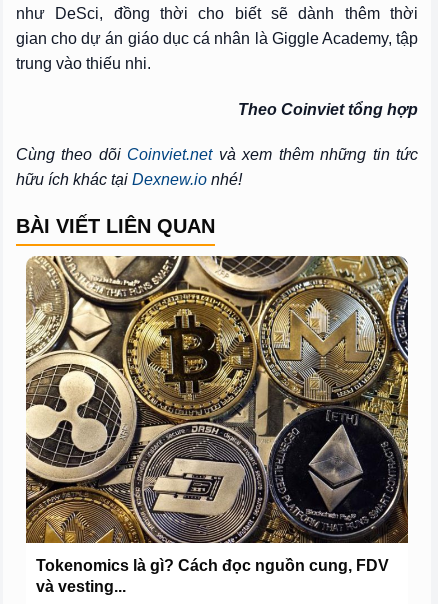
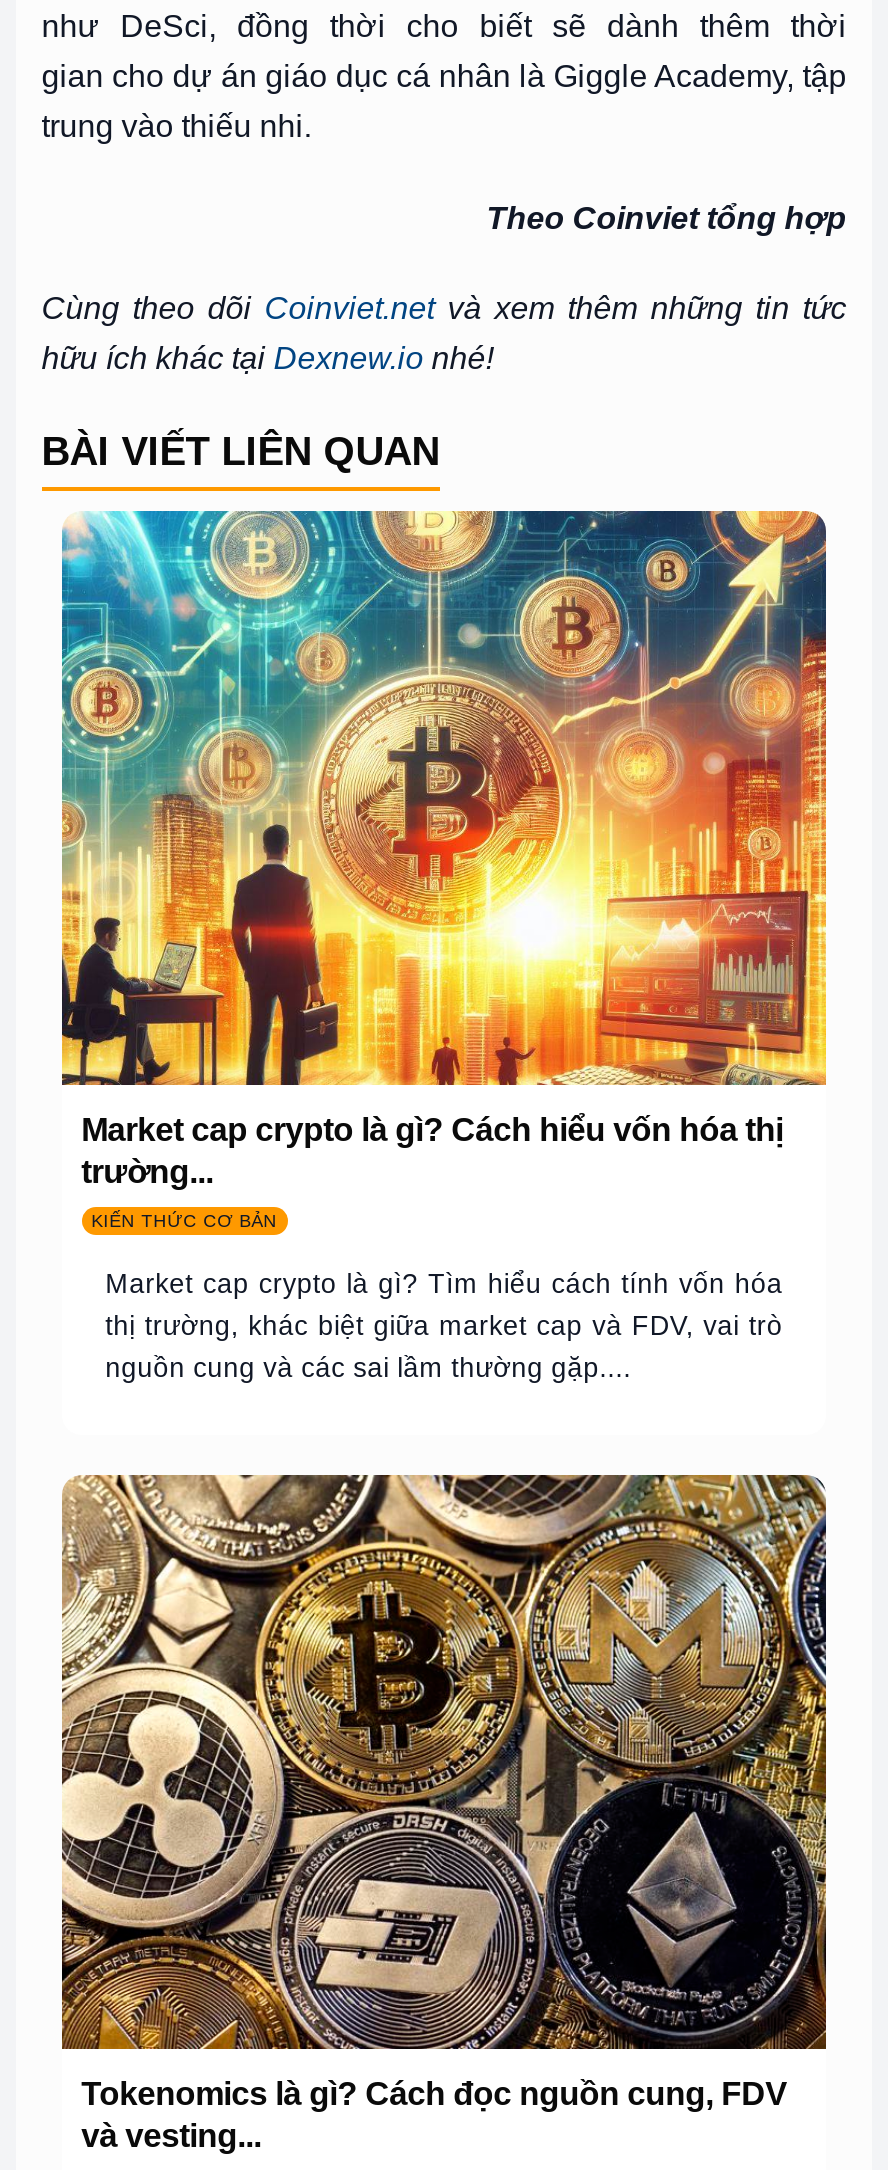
+ [image]
+ Market cap crypto là gì? Cách hiểu vốn hóa thị
+ trường...
+ KIẾN THỨC CƠ BẢN
+ Market cap crypto là gì? Tìm hiểu cách tính vốn hóa
+ thị trường, khác biệt giữa market cap và FDV, vai trò
+ nguồn cung và các sai lầm thường gặp....
